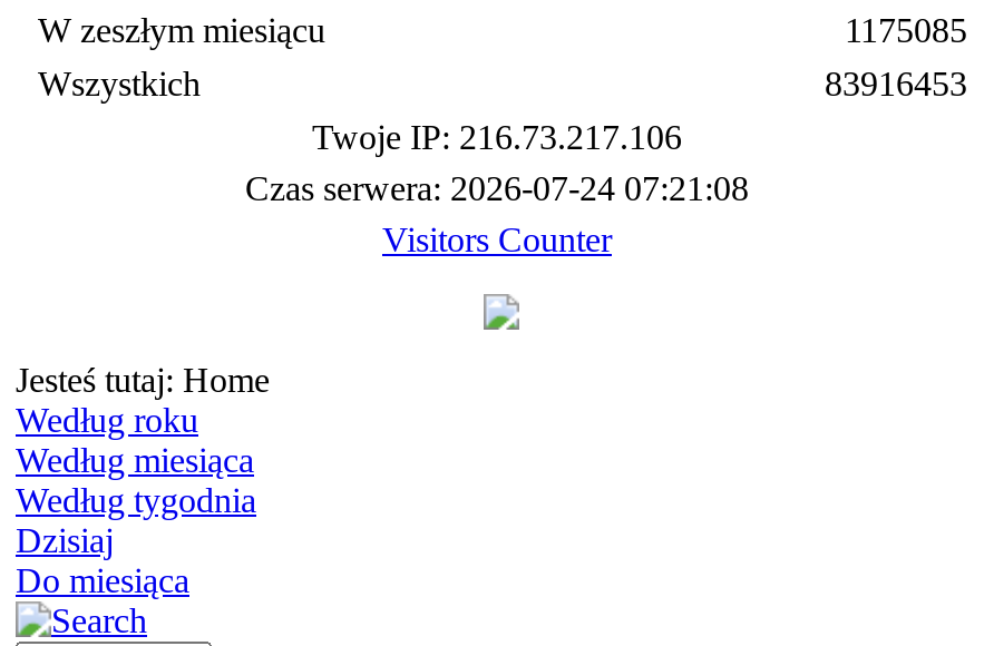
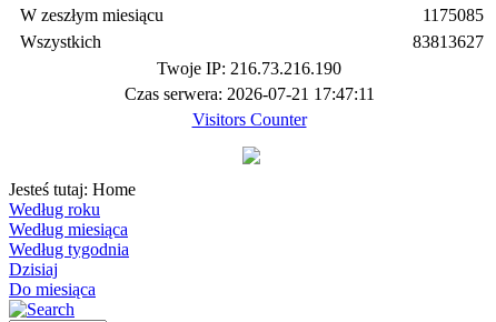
- 83916453
+ 83813627

- Twoje IP: 216.73.217.106
+ Twoje IP: 216.73.216.190

- Czas serwera: 2026-07-24 07:21:08
+ Czas serwera: 2026-07-21 17:47:11
